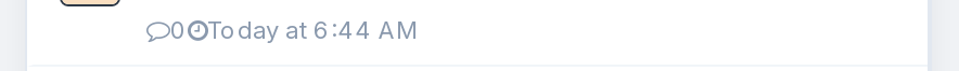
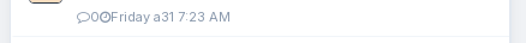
- 0 Today at 6:44 AM
+ 0 Friday a31 7:23 AM
